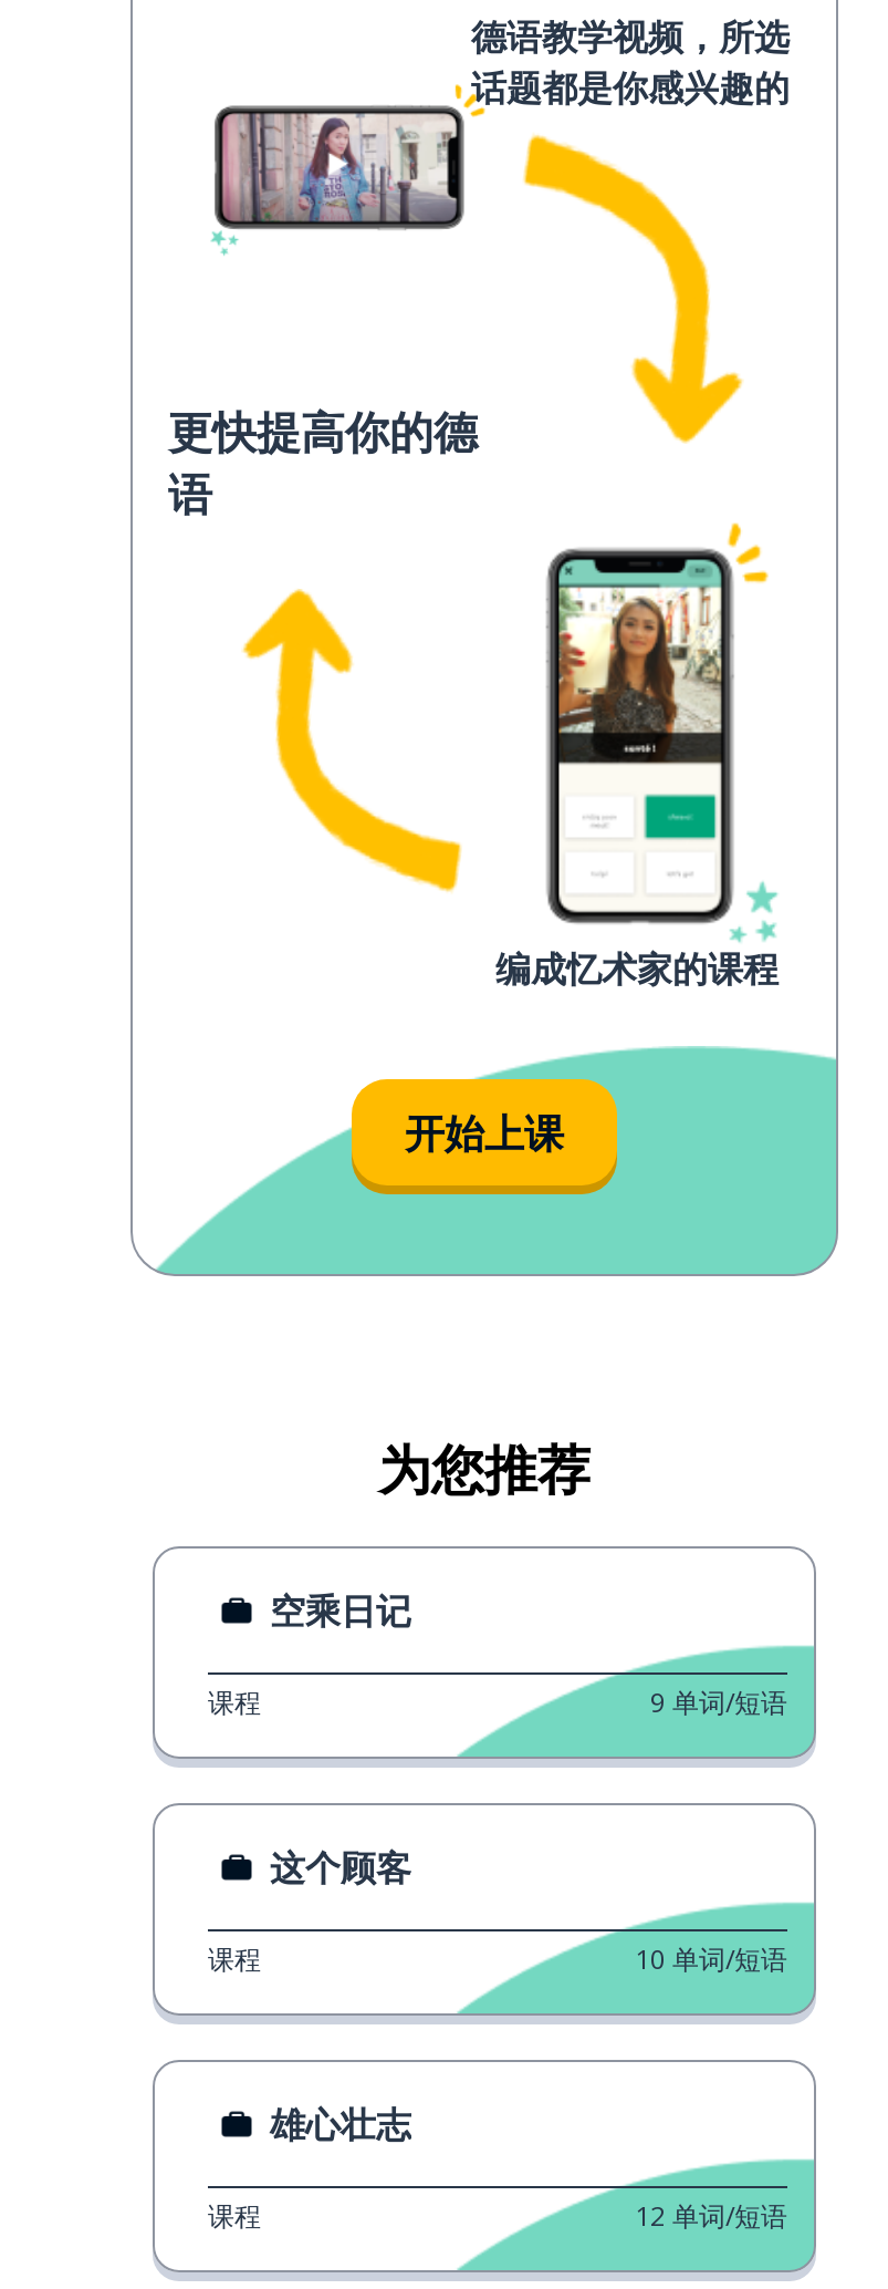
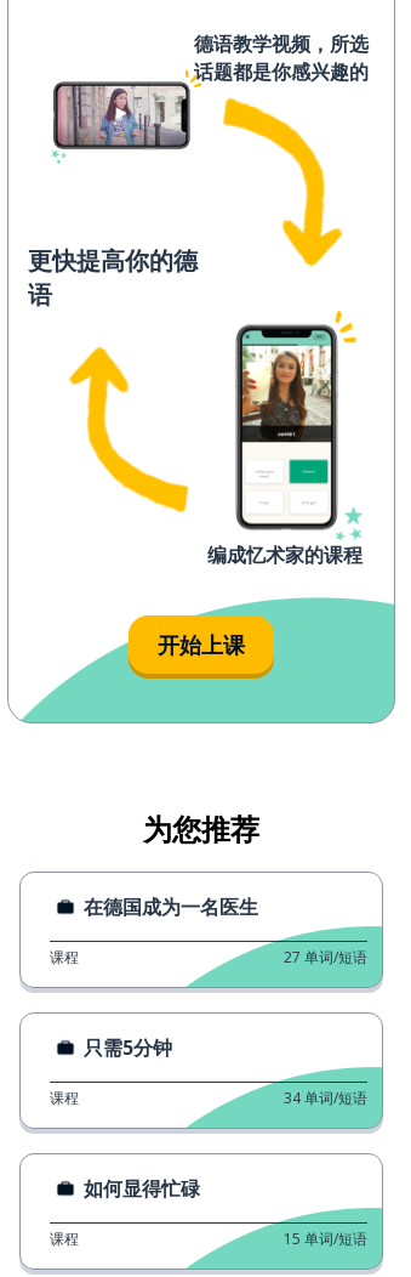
- 空乘日记
+ 在德国成为一名医生

- 9 单词/短语
+ 27 单词/短语

- 这个顾客
+ 只需5分钟

- 10 单词/短语
+ 34 单词/短语

- 雄心壮志
+ 如何显得忙碌

- 12 单词/短语
+ 15 单词/短语
